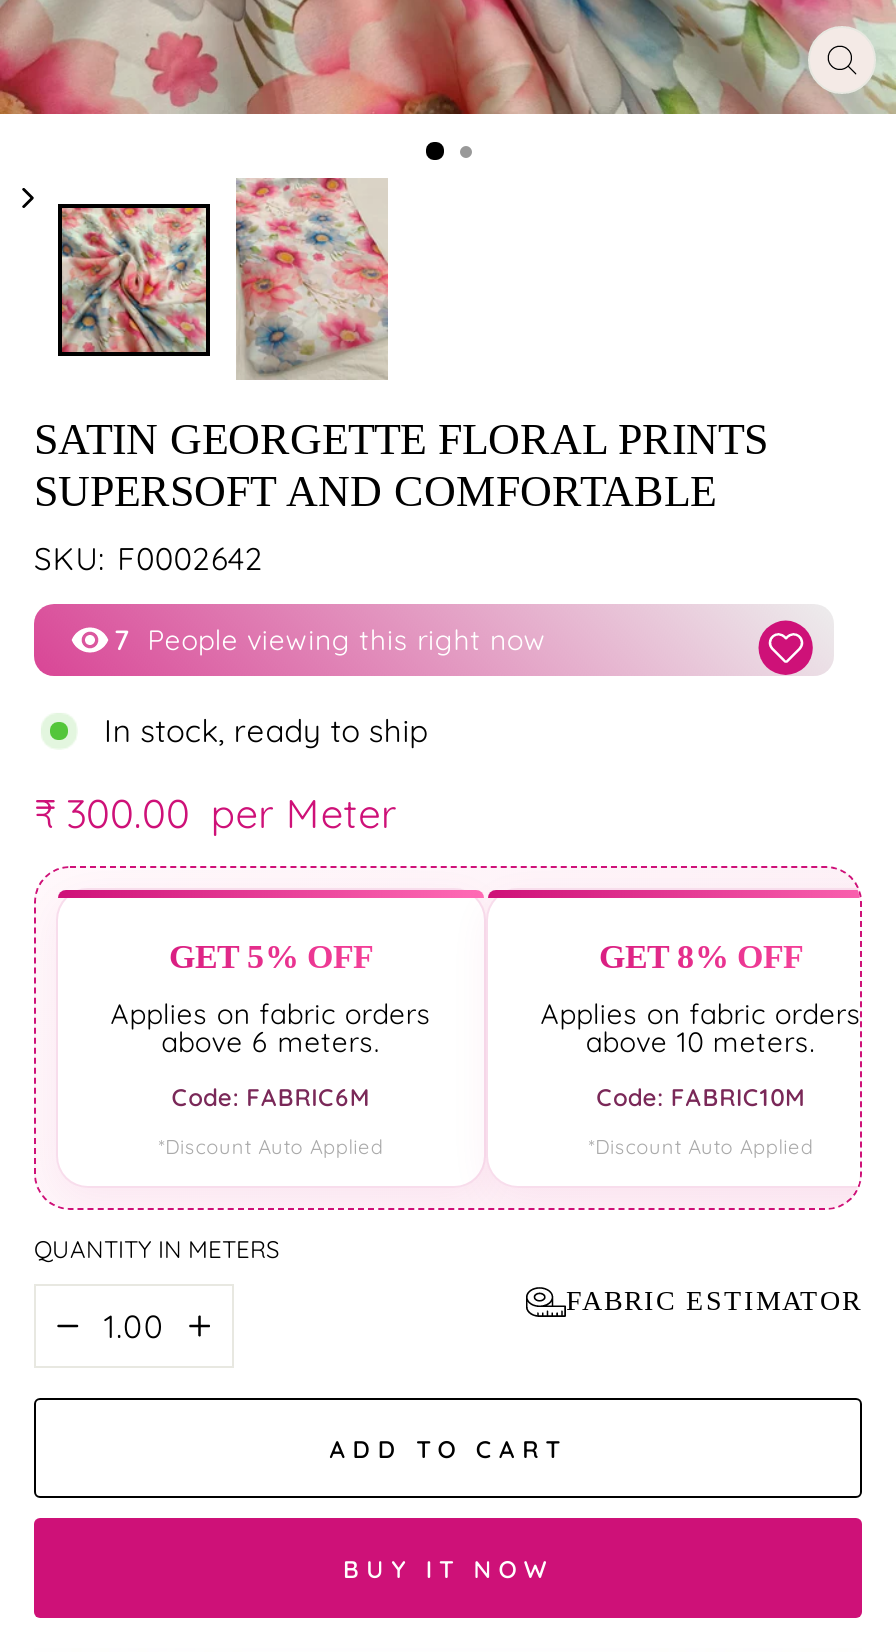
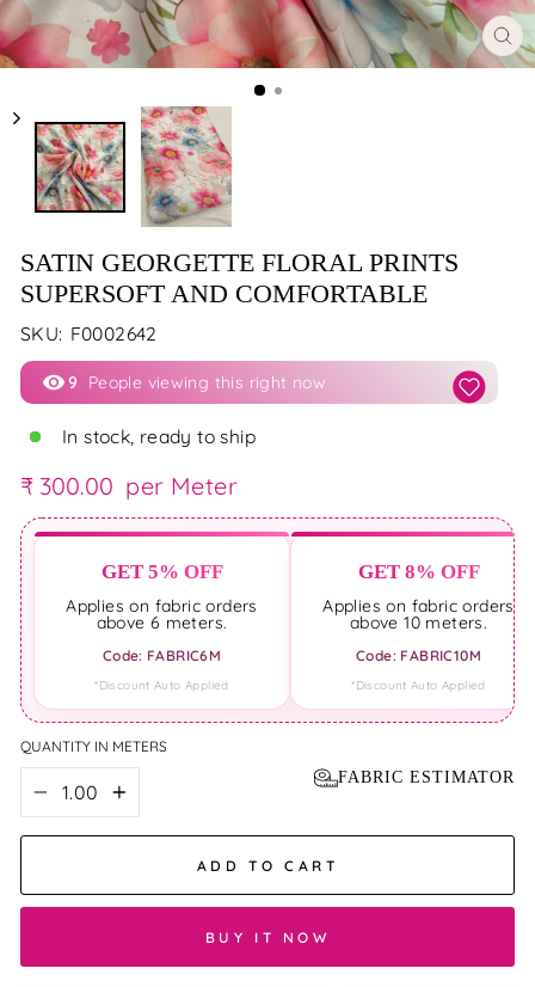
- 7 People viewing this right now
+ 9 People viewing this right now
